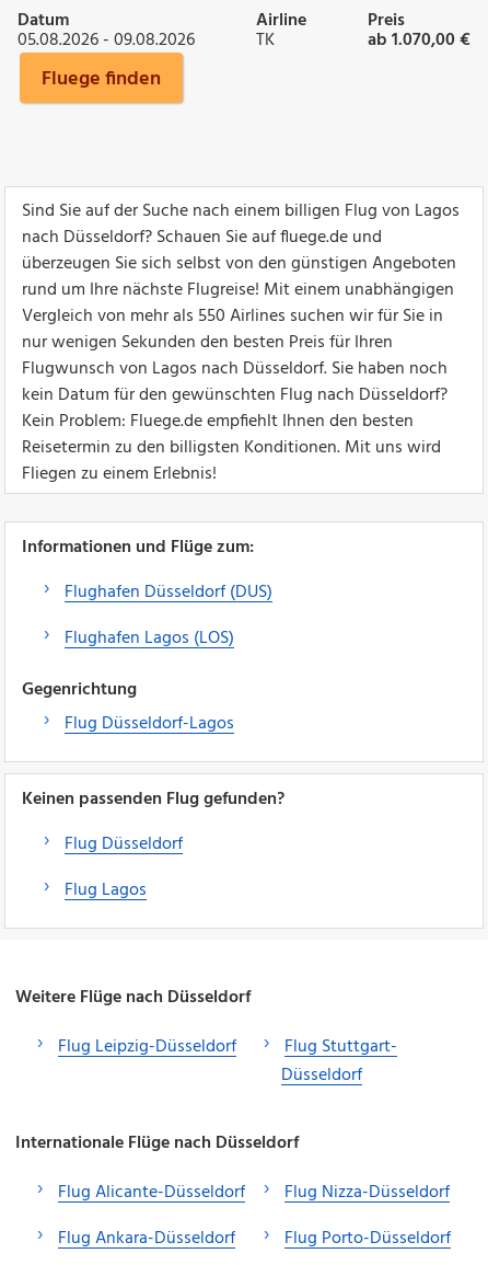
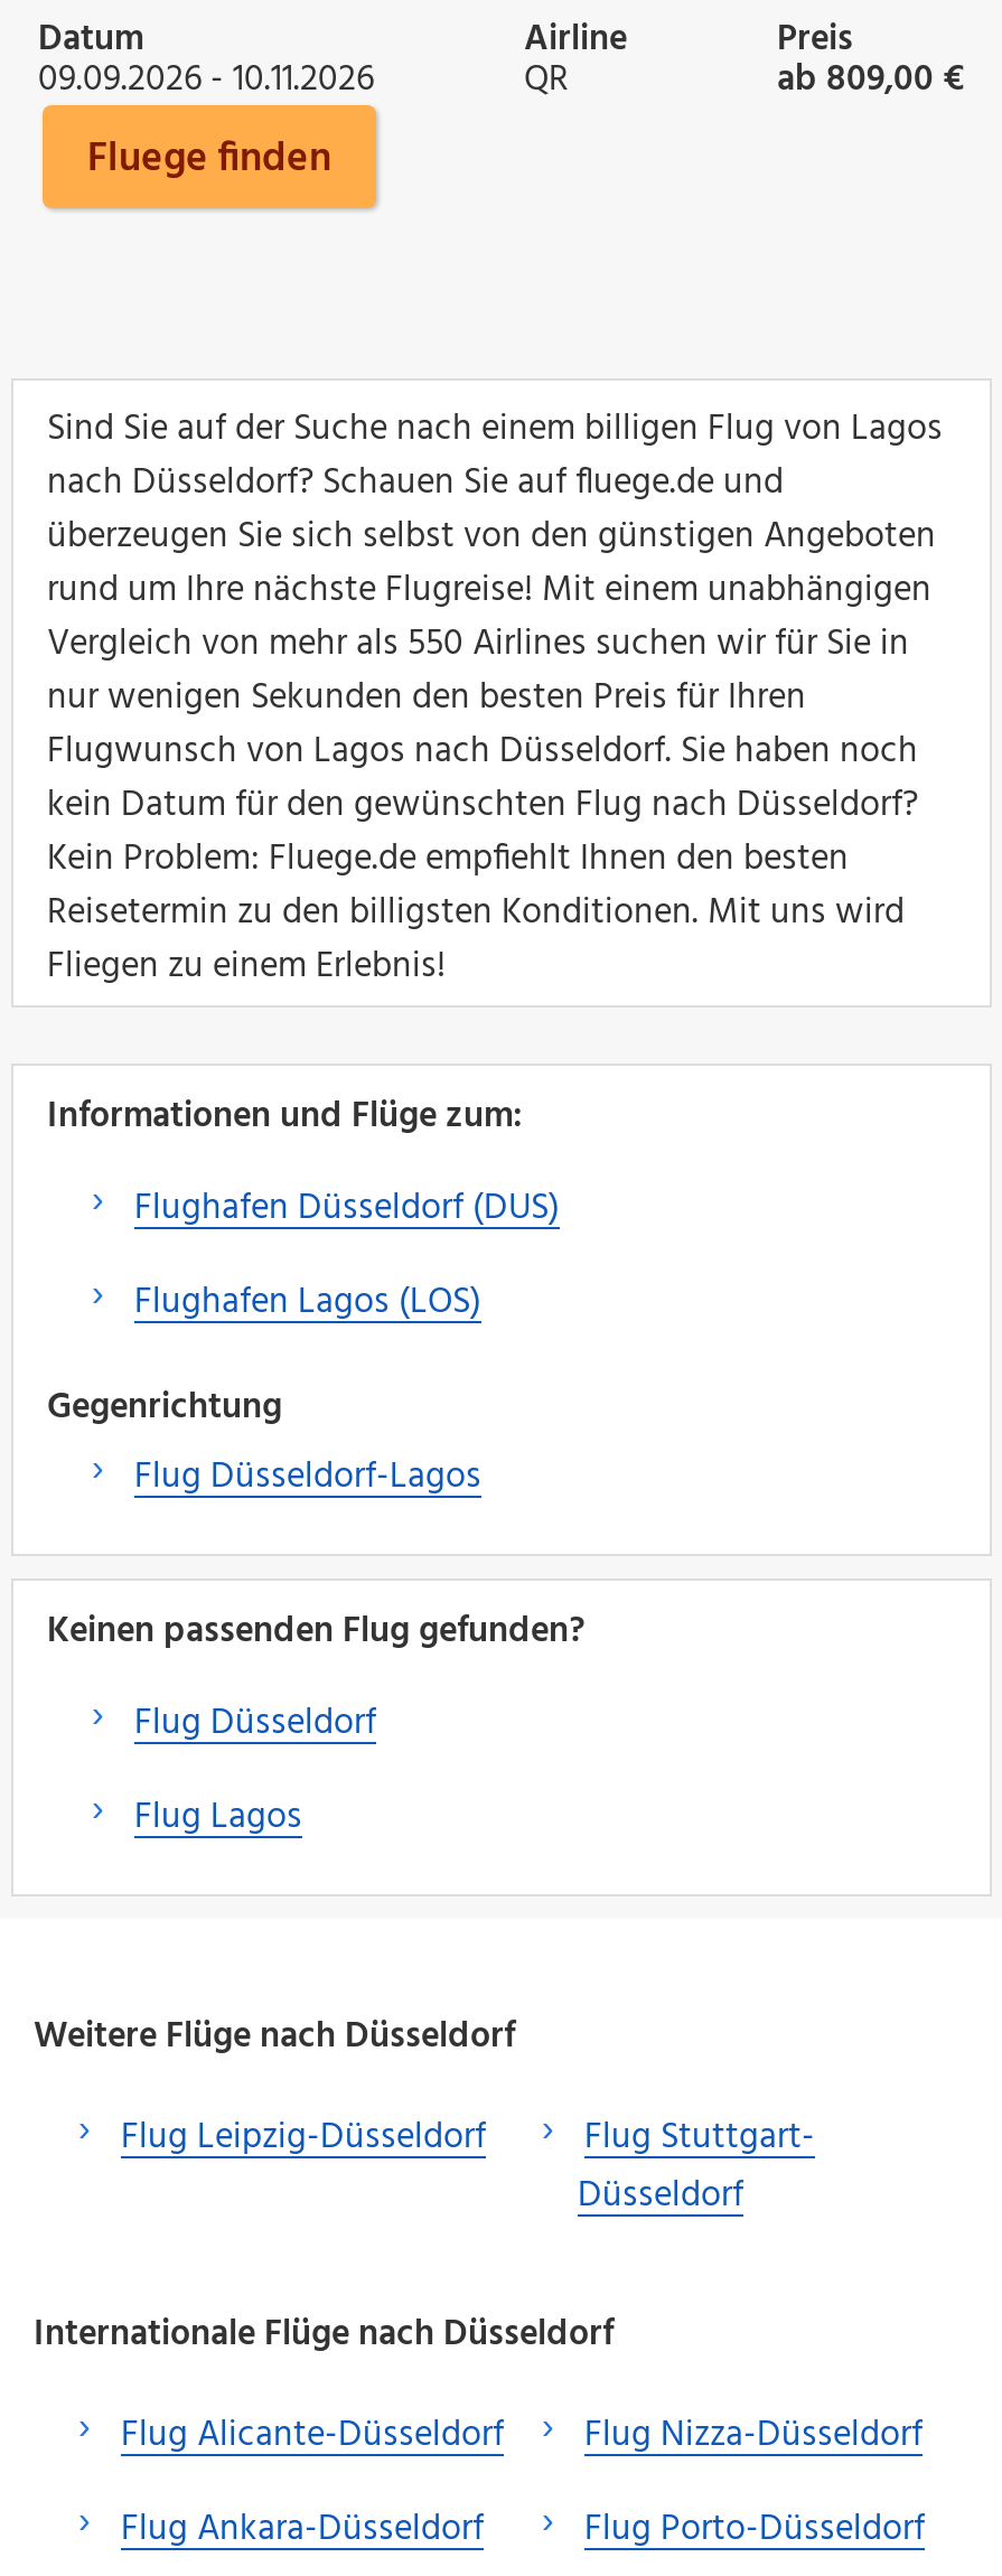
- 05.08.2026 - 09.08.2026
+ 09.09.2026 - 10.11.2026

- TK
+ QR

- ab 1.070,00 €
+ ab 809,00 €
